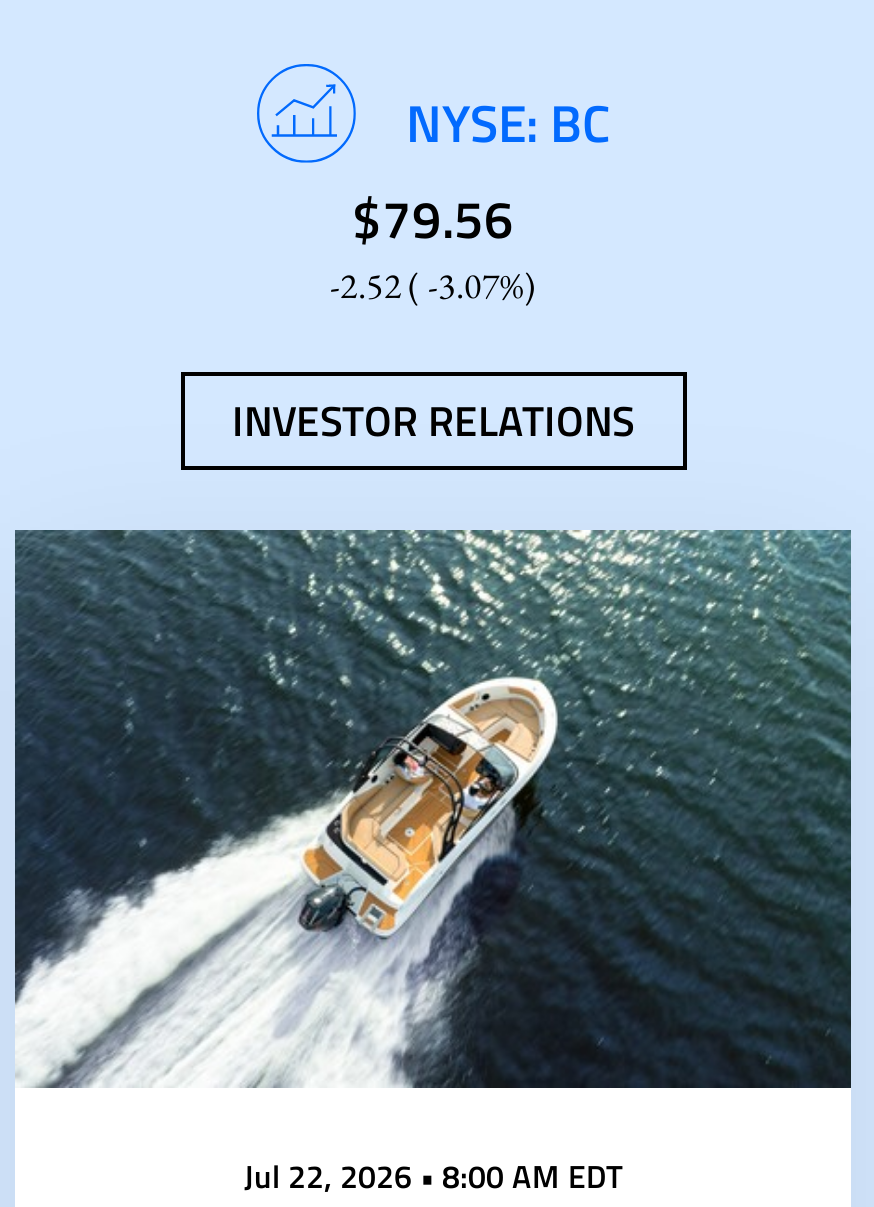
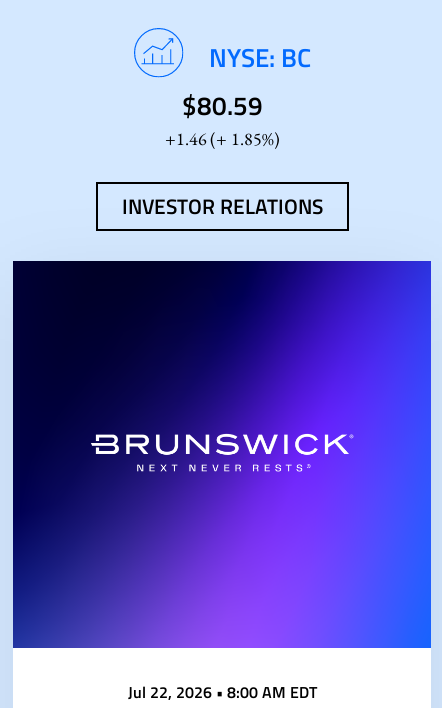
- $79.56
- -2.52 ( -3.07%)
+ $80.59
+ 1.46 (
+ 1.85%)

- [image]
+ [image]
